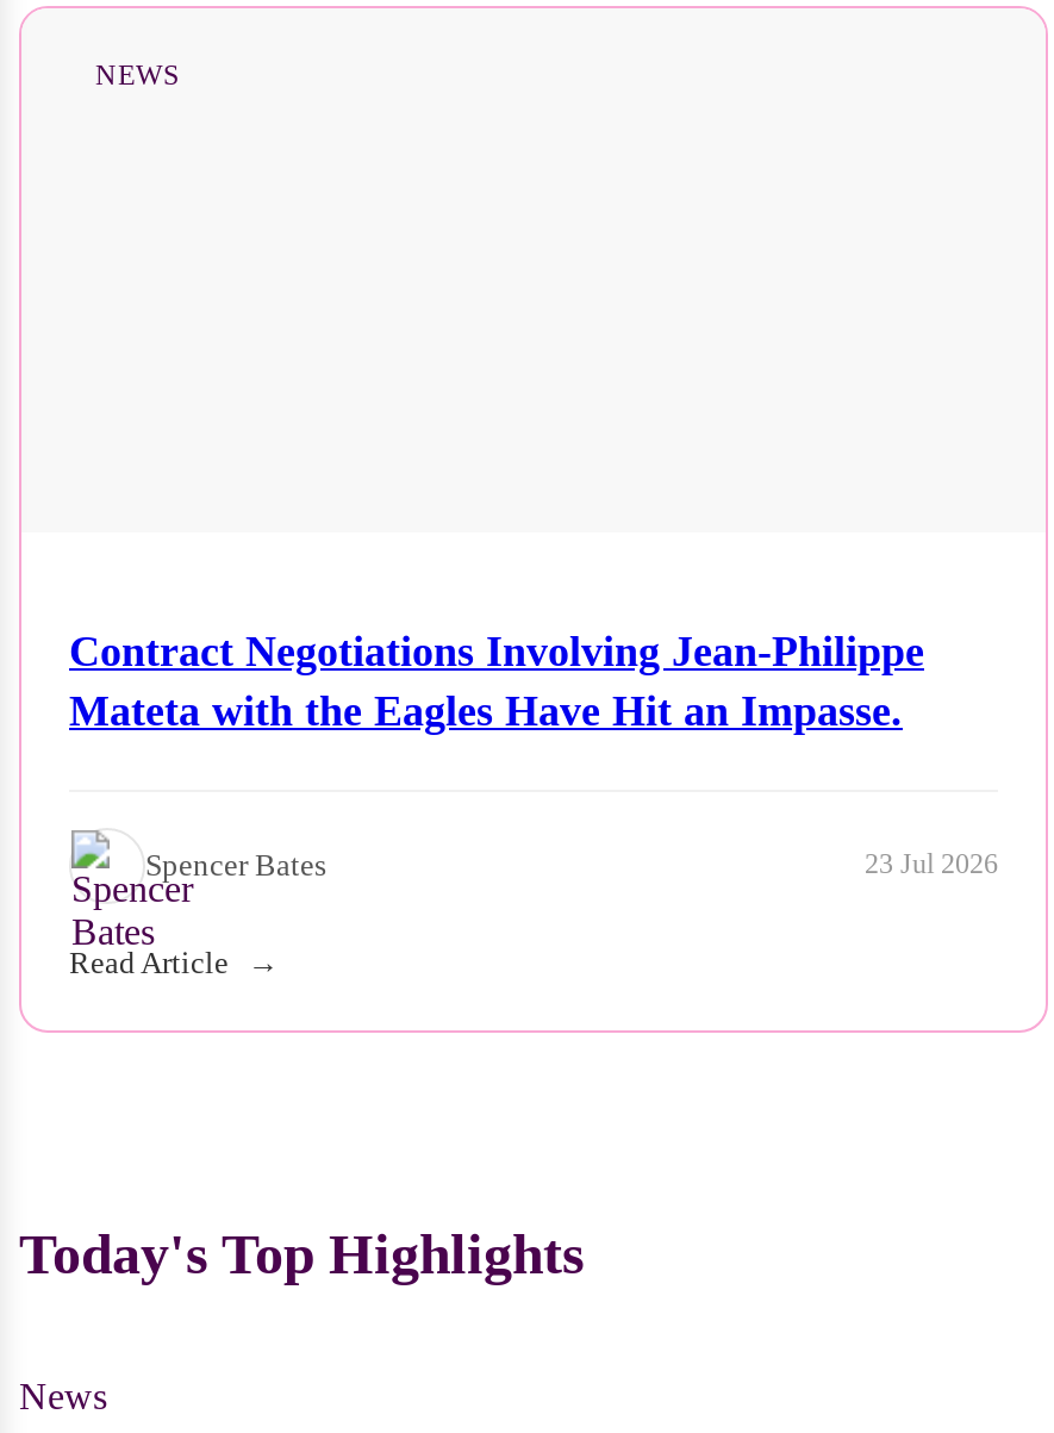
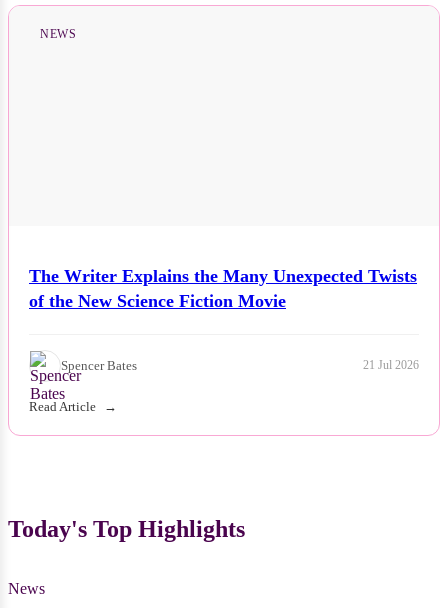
- Contract Negotiations Involving Jean-Philippe
- Mateta with the Eagles Have Hit an Impasse.
+ The Writer Explains the Many Unexpected Twists
+ of the New Science Fiction Movie

- 23 Jul 2026
+ 21 Jul 2026
